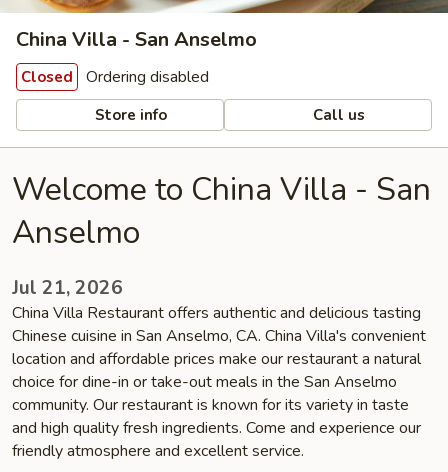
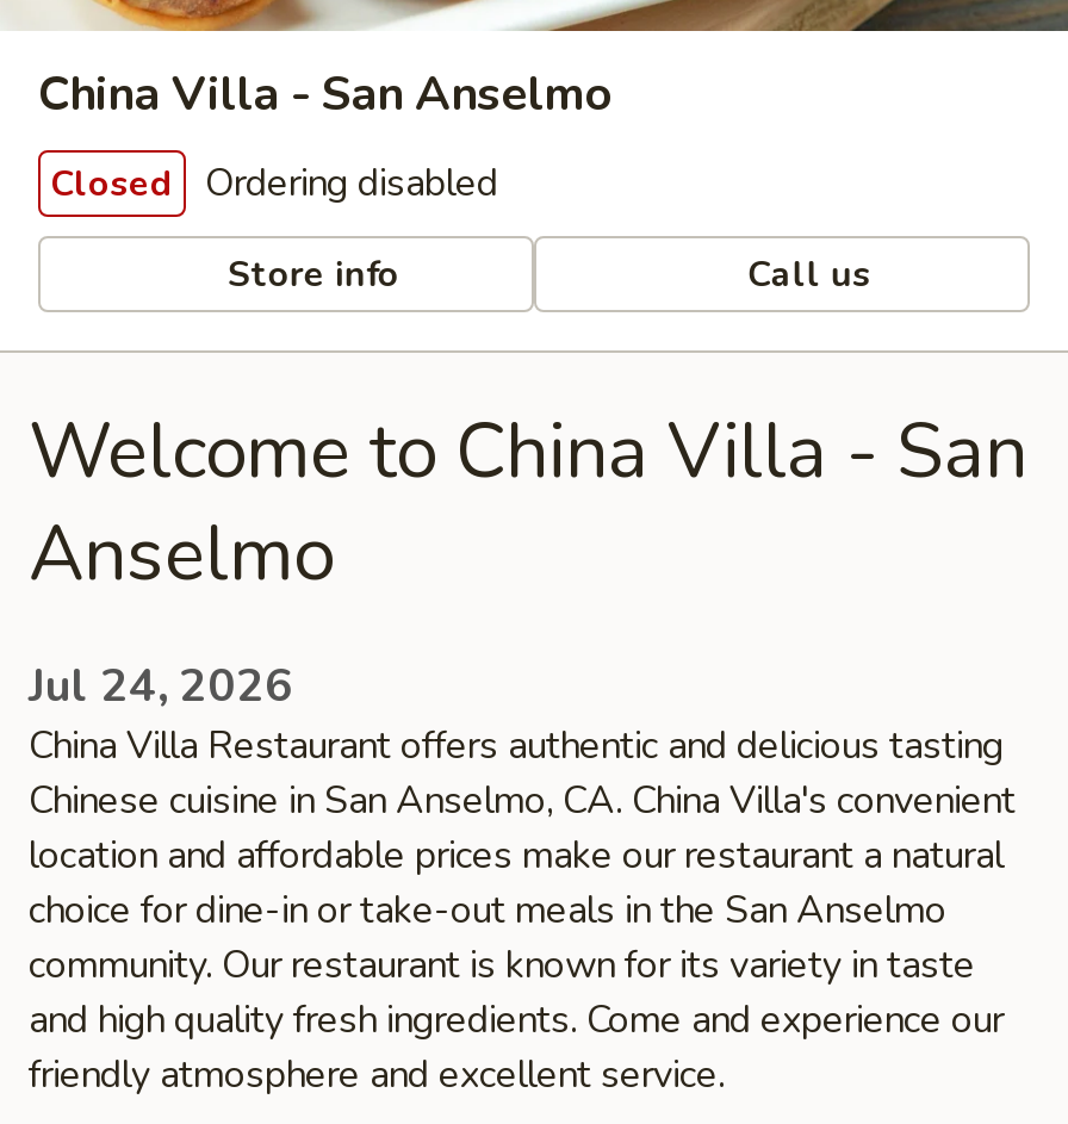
- Jul 21, 2026
+ Jul 24, 2026
